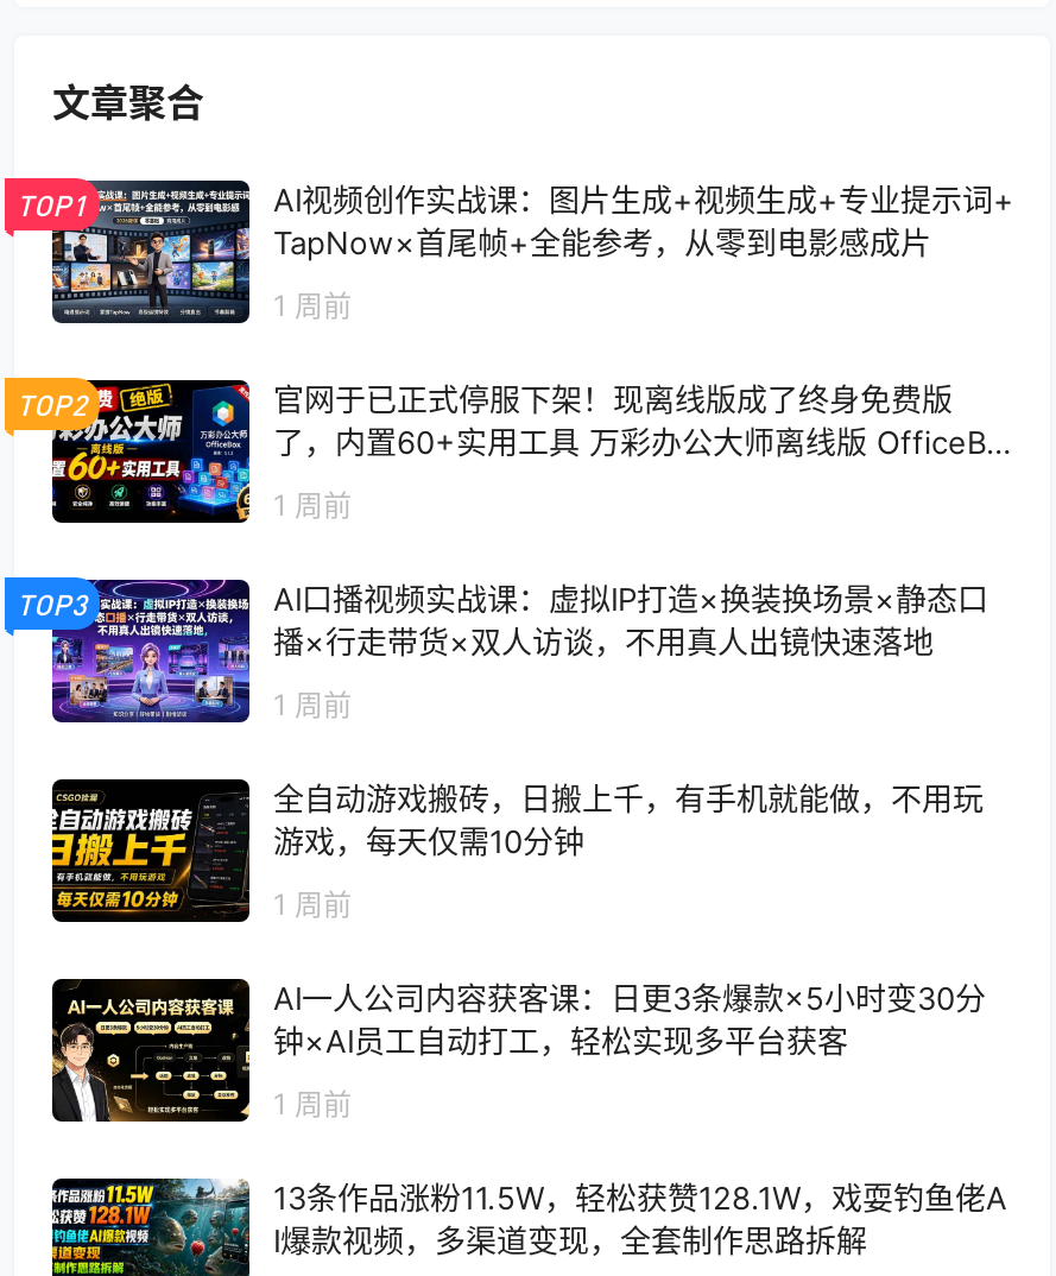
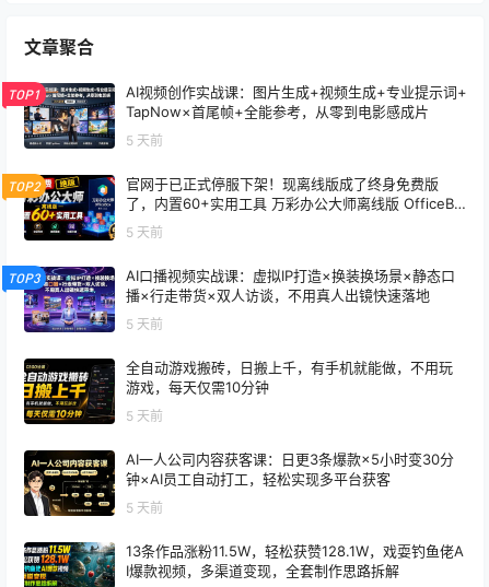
- 1 周前
+ 5 天前

- 1 周前
+ 5 天前

- 1 周前
+ 5 天前

- 1 周前
+ 5 天前

- 1 周前
+ 5 天前
